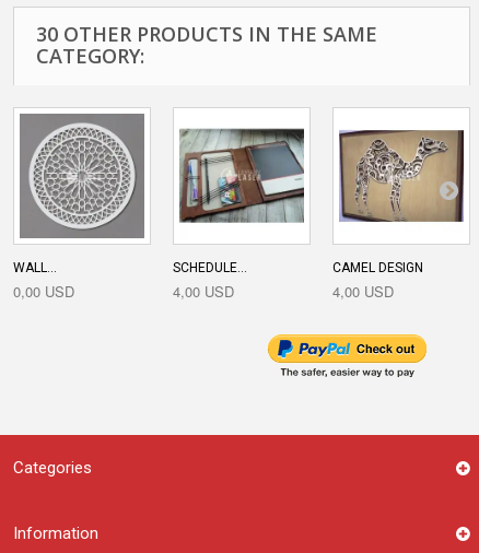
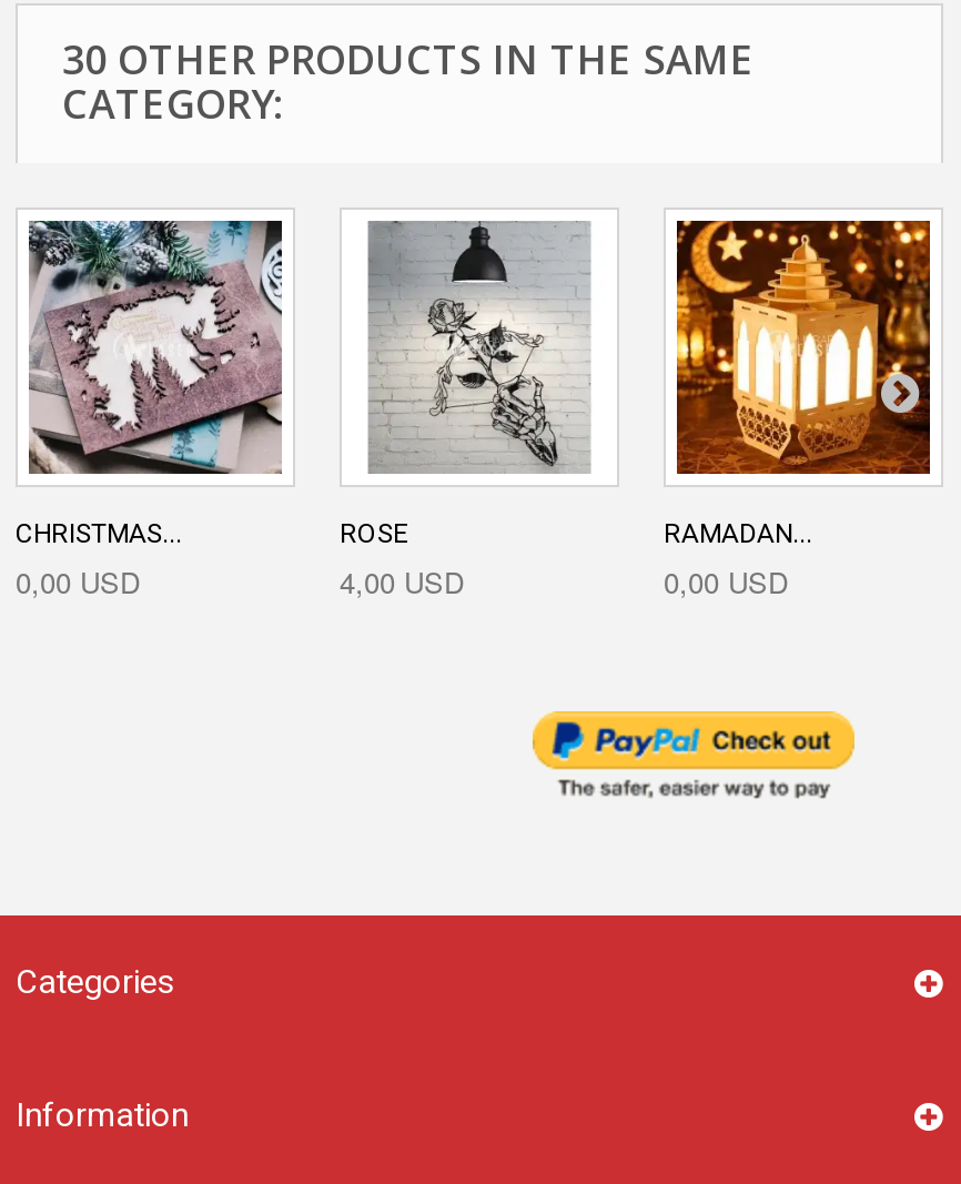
- [image]
- WALL...
+ [image]
+ CHRISTMAS...

- [image]
- SCHEDULE...
+ [image]
+ ROSE

- [image]
- CAMEL DESIGN
- 4,00 USD
+ [image]
+ RAMADAN...
+ 0,00 USD
